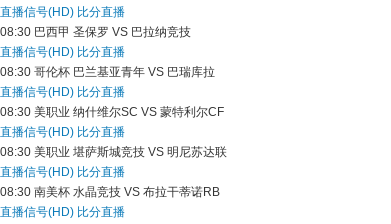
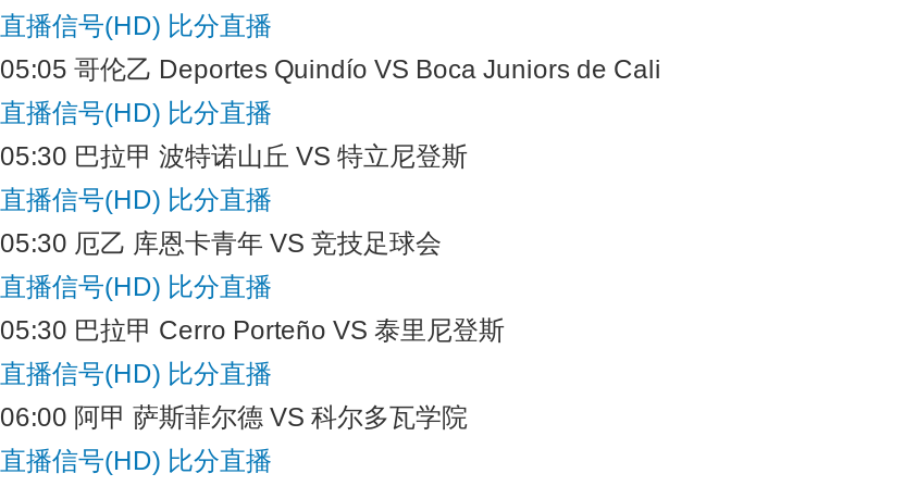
- 08:30 巴西甲圣保罗 VS 巴拉纳竞技
+ 05:05 哥伦乙Deportes Quindío VS Boca Juniors de Cali

- 08:30 哥伦杯巴兰基亚青年 VS 巴瑞库拉
+ 05:30 巴拉甲波特诺山丘 VS 特立尼登斯

- 08:30 美职业纳什维尔SC VS 蒙特利尔CF
+ 05:30 厄乙库恩卡青年 VS 竞技足球会

- 08:30 美职业堪萨斯城竞技 VS 明尼苏达联
+ 05:30 巴拉甲Cerro Porteño VS 泰里尼登斯

- 08:30 南美杯水晶竞技 VS 布拉干蒂诺RB
+ 06:00 阿甲萨斯菲尔德 VS 科尔多瓦学院
